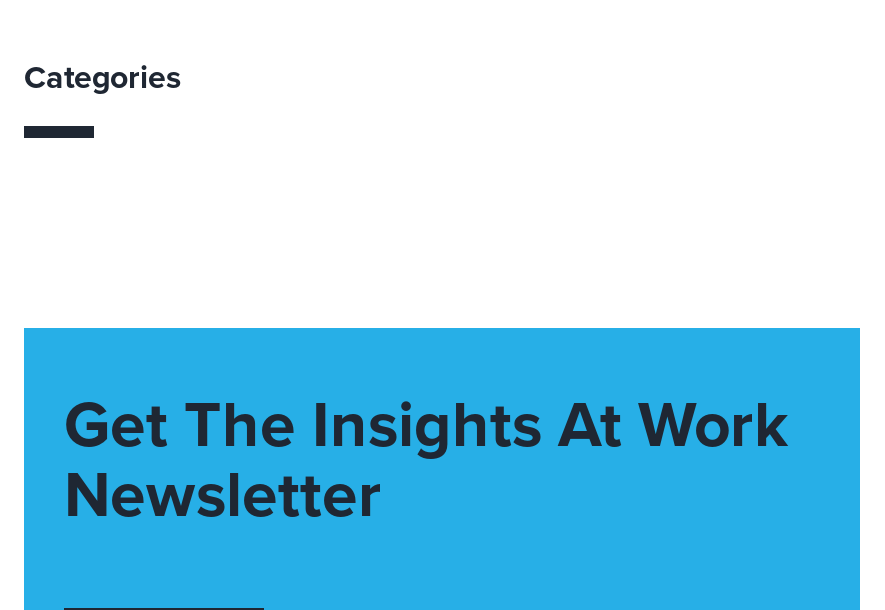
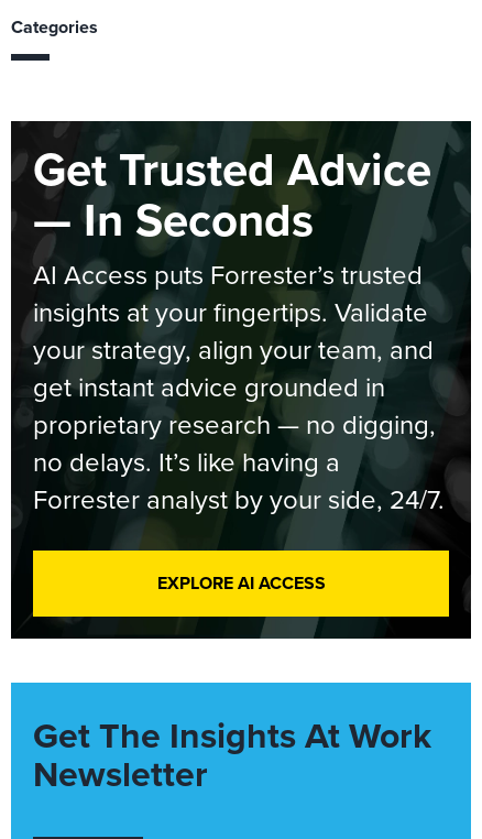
+ [image]
+ Get Trusted Advice
+ — In Seconds
+ AI Access puts Forrester’s trusted
+ insights at your fingertips. Validate
+ your strategy, align your team, and
+ get instant advice grounded in
+ proprietary research — no digging,
+ no delays. It’s like having a
+ Forrester analyst by your side, 24/7.
+ EXPLORE AI ACCESS
